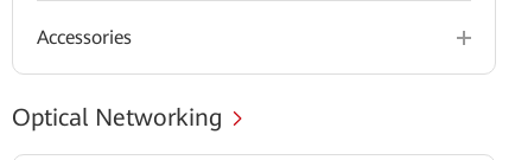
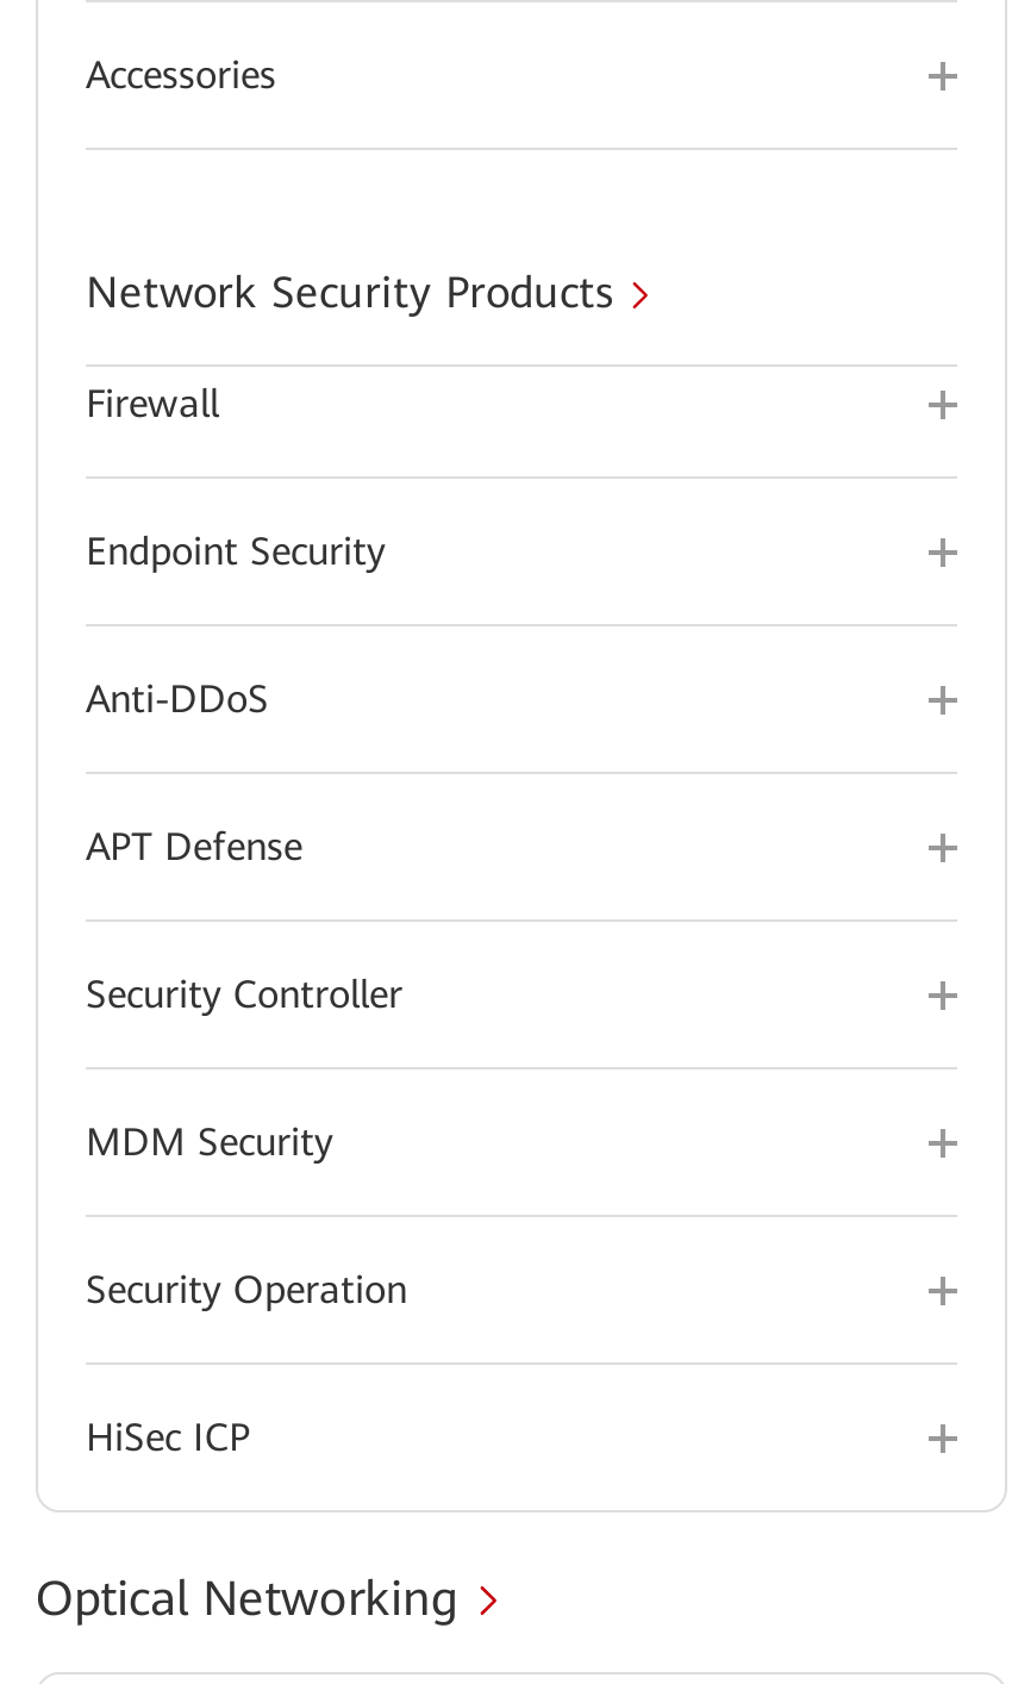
+ Network Security Products
+ Firewall
+ Endpoint Security
+ Anti-DDoS
+ APT Defense
+ Security Controller
+ MDM Security
+ Security Operation
+ HiSec ICP
